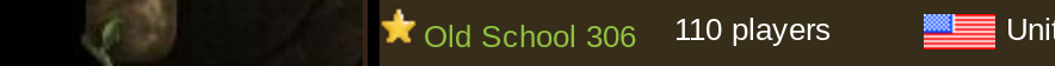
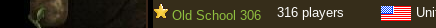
- Old School 306 110 players
+ Old School 306 316 players
